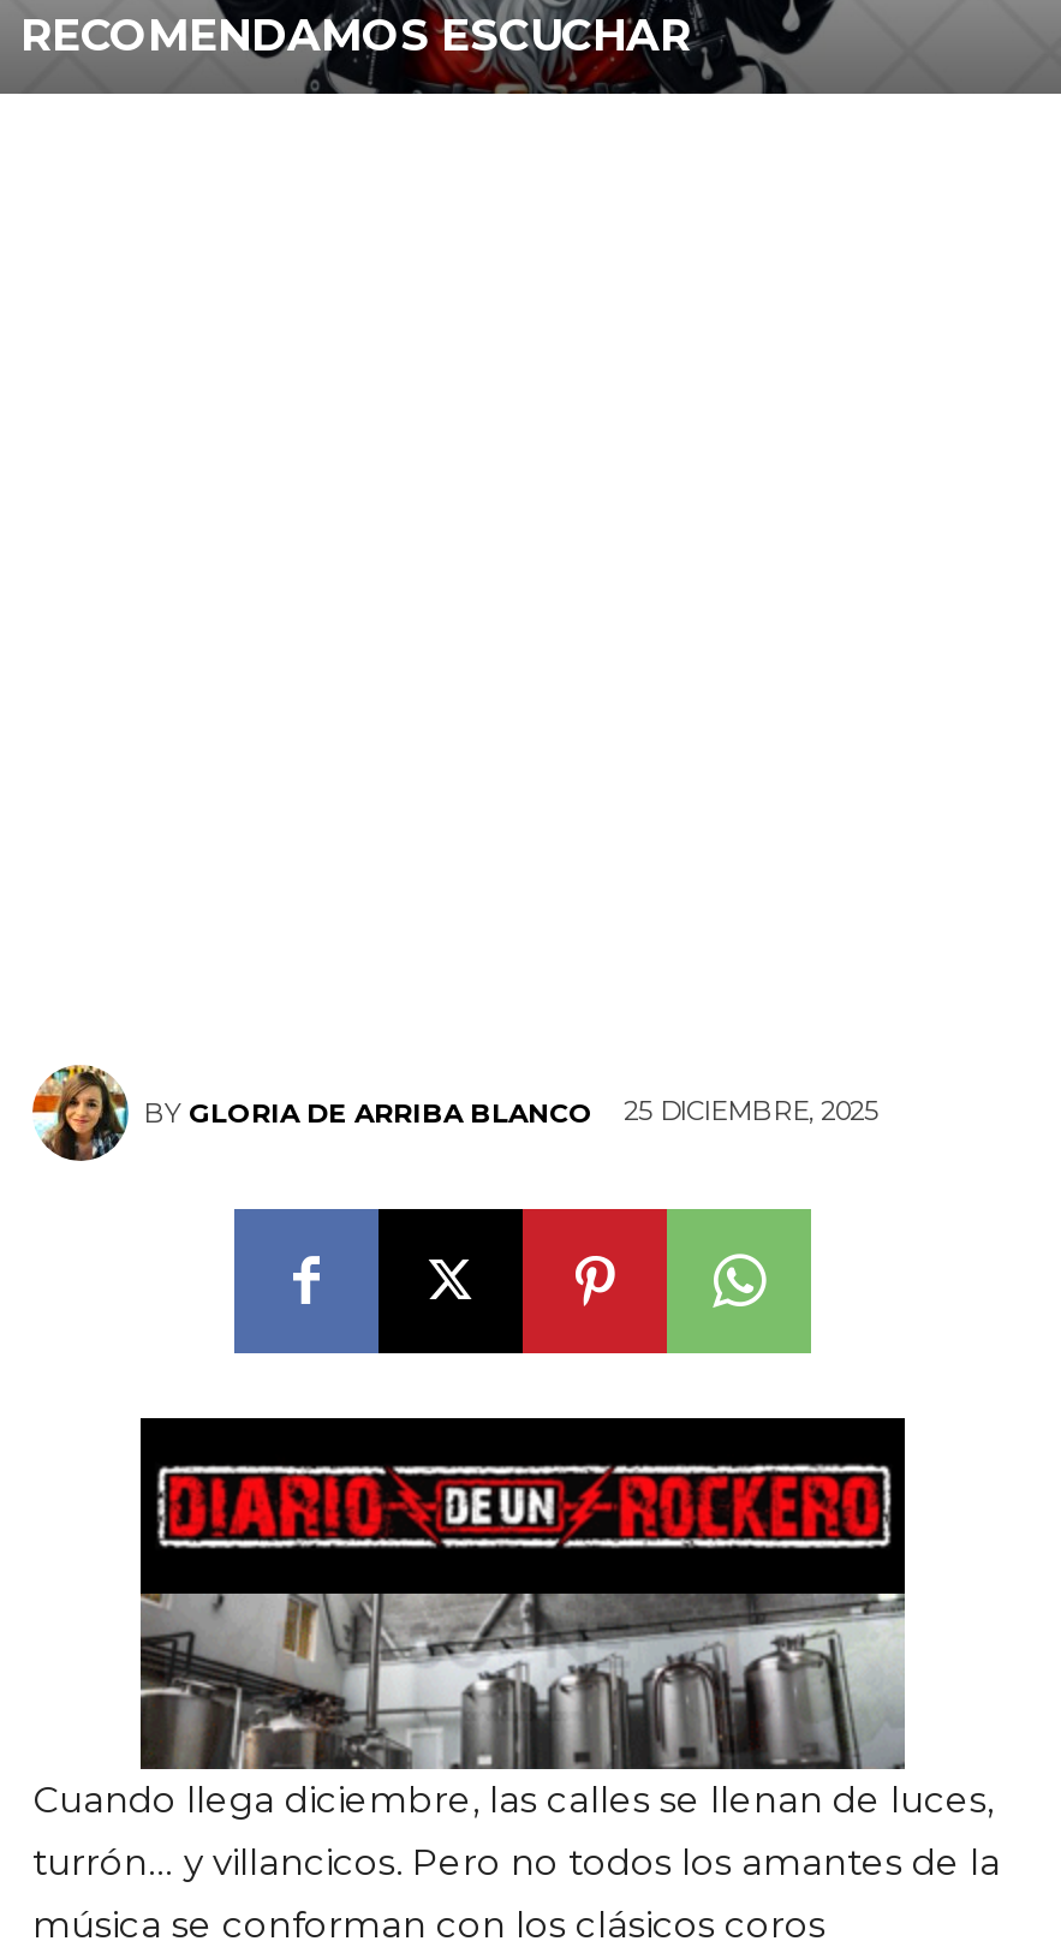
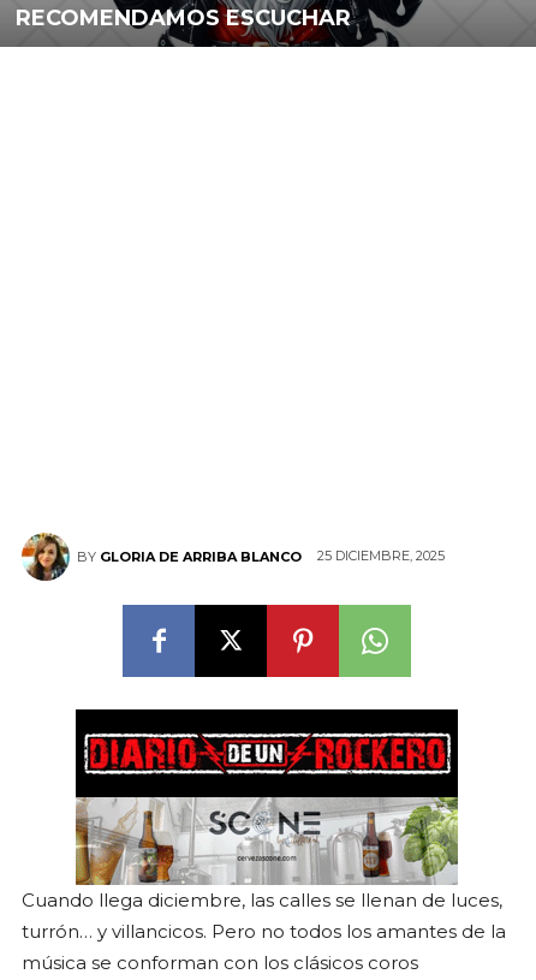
- [image]
+ [image]
